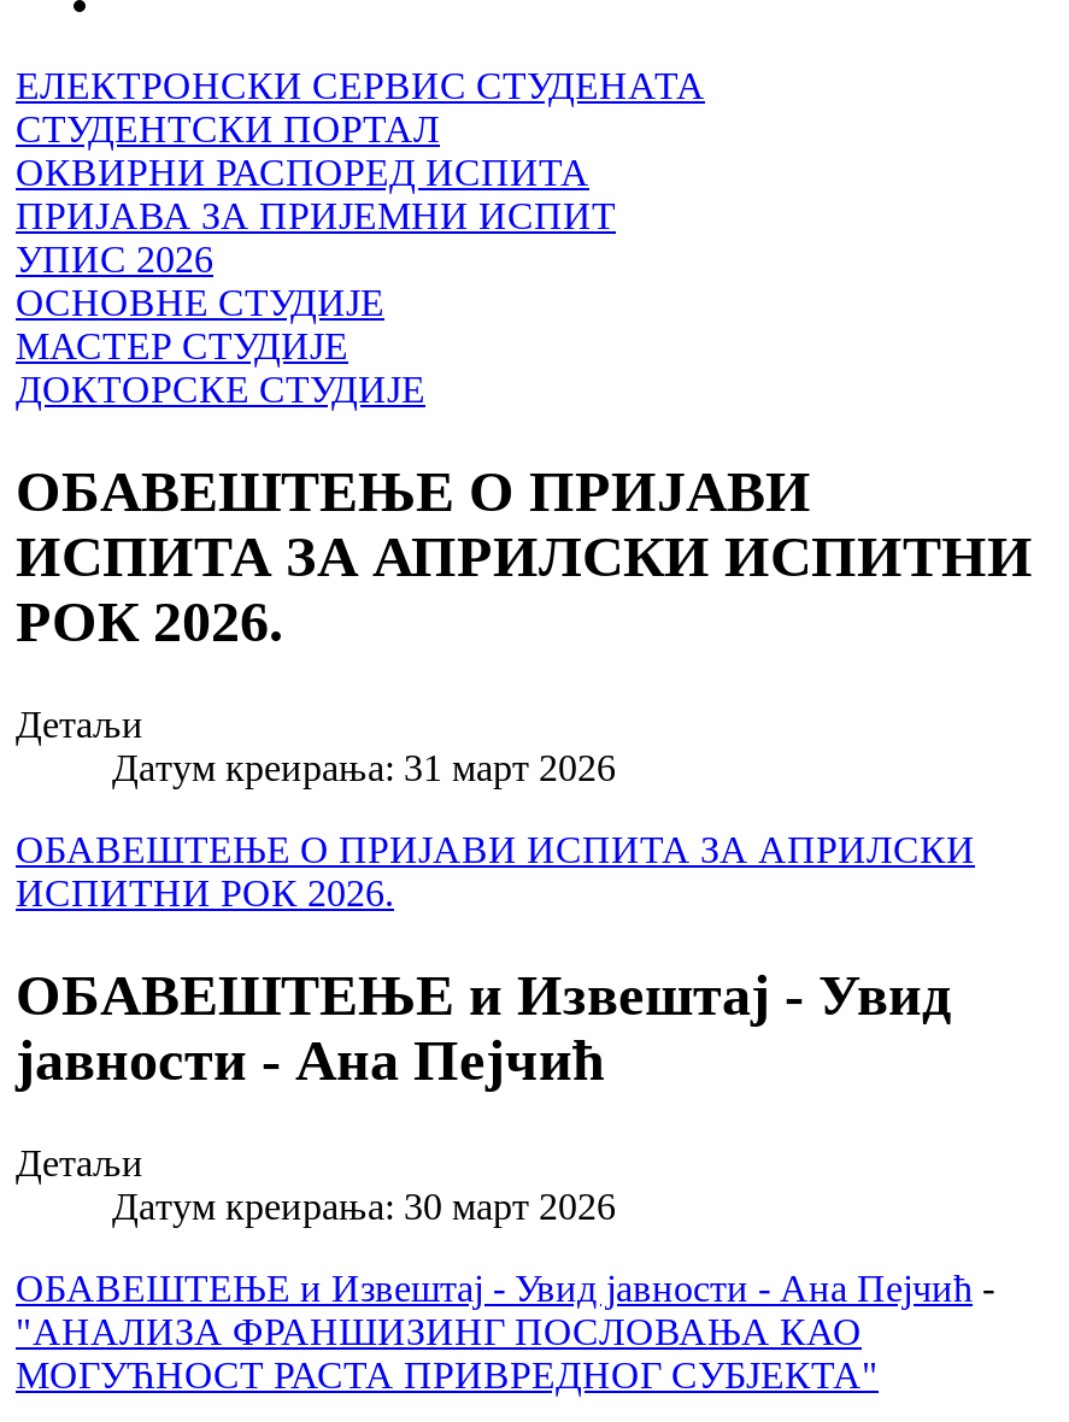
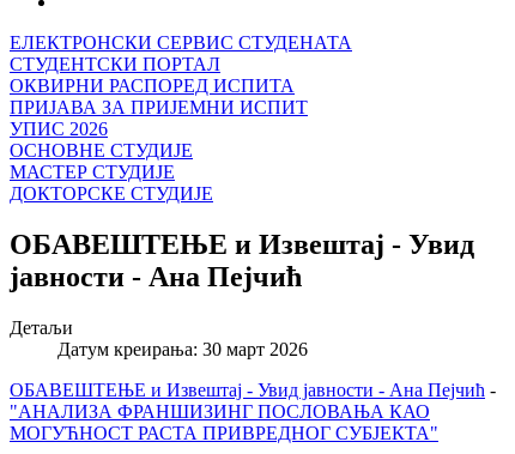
- ОБАВЕШТЕЊЕ О ПРИЈАВИ
- ИСПИТА ЗА АПРИЛСКИ ИСПИТНИ
- РОК 2026.
- Детаљи
- Датум креирања: 31 март 2026
- ОБАВЕШТЕЊЕ О ПРИЈАВИ ИСПИТА ЗА АПРИЛСКИ
- ИСПИТНИ РОК 2026.
